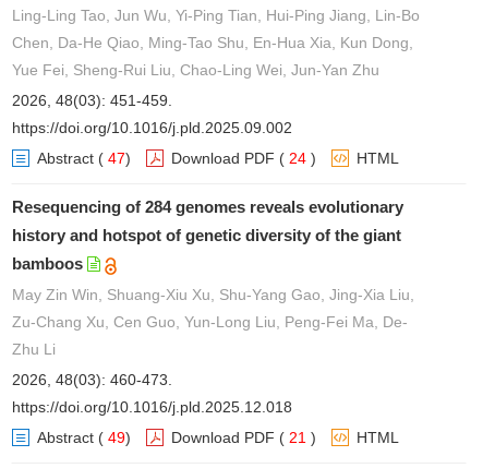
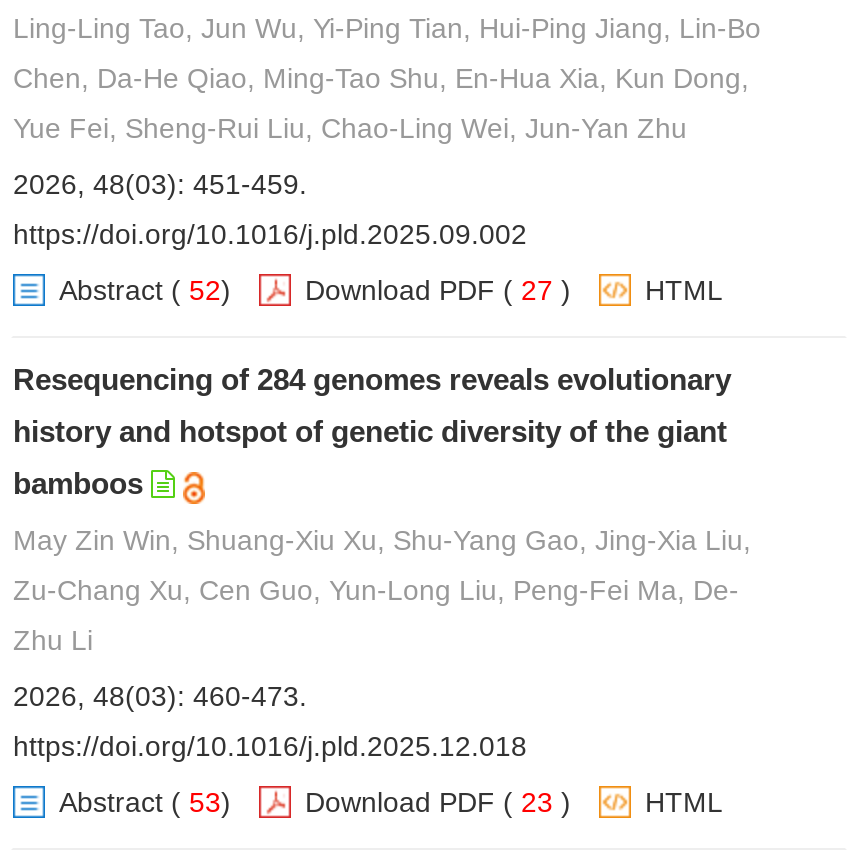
- Abstract (47)
+ Abstract (52)

- Download PDF (24)
+ Download PDF (27)

- Abstract (49)
+ Abstract (53)

- Download PDF (21)
+ Download PDF (23)
